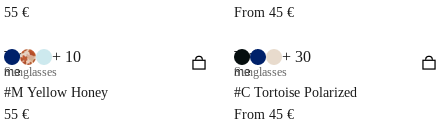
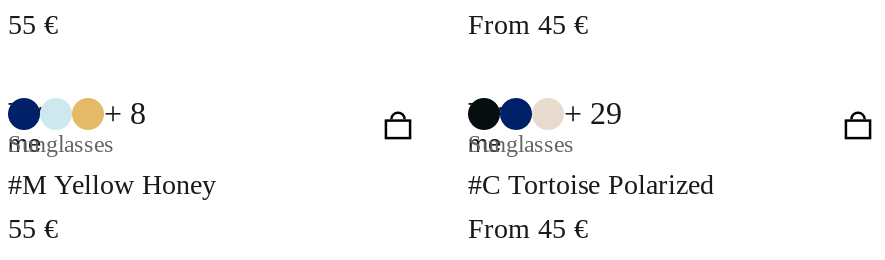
- + 10
+ + 8

- + 30
+ + 29
